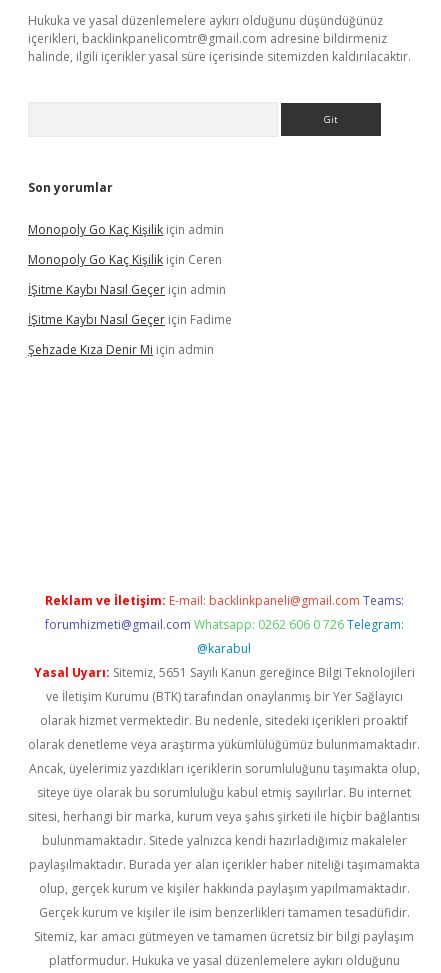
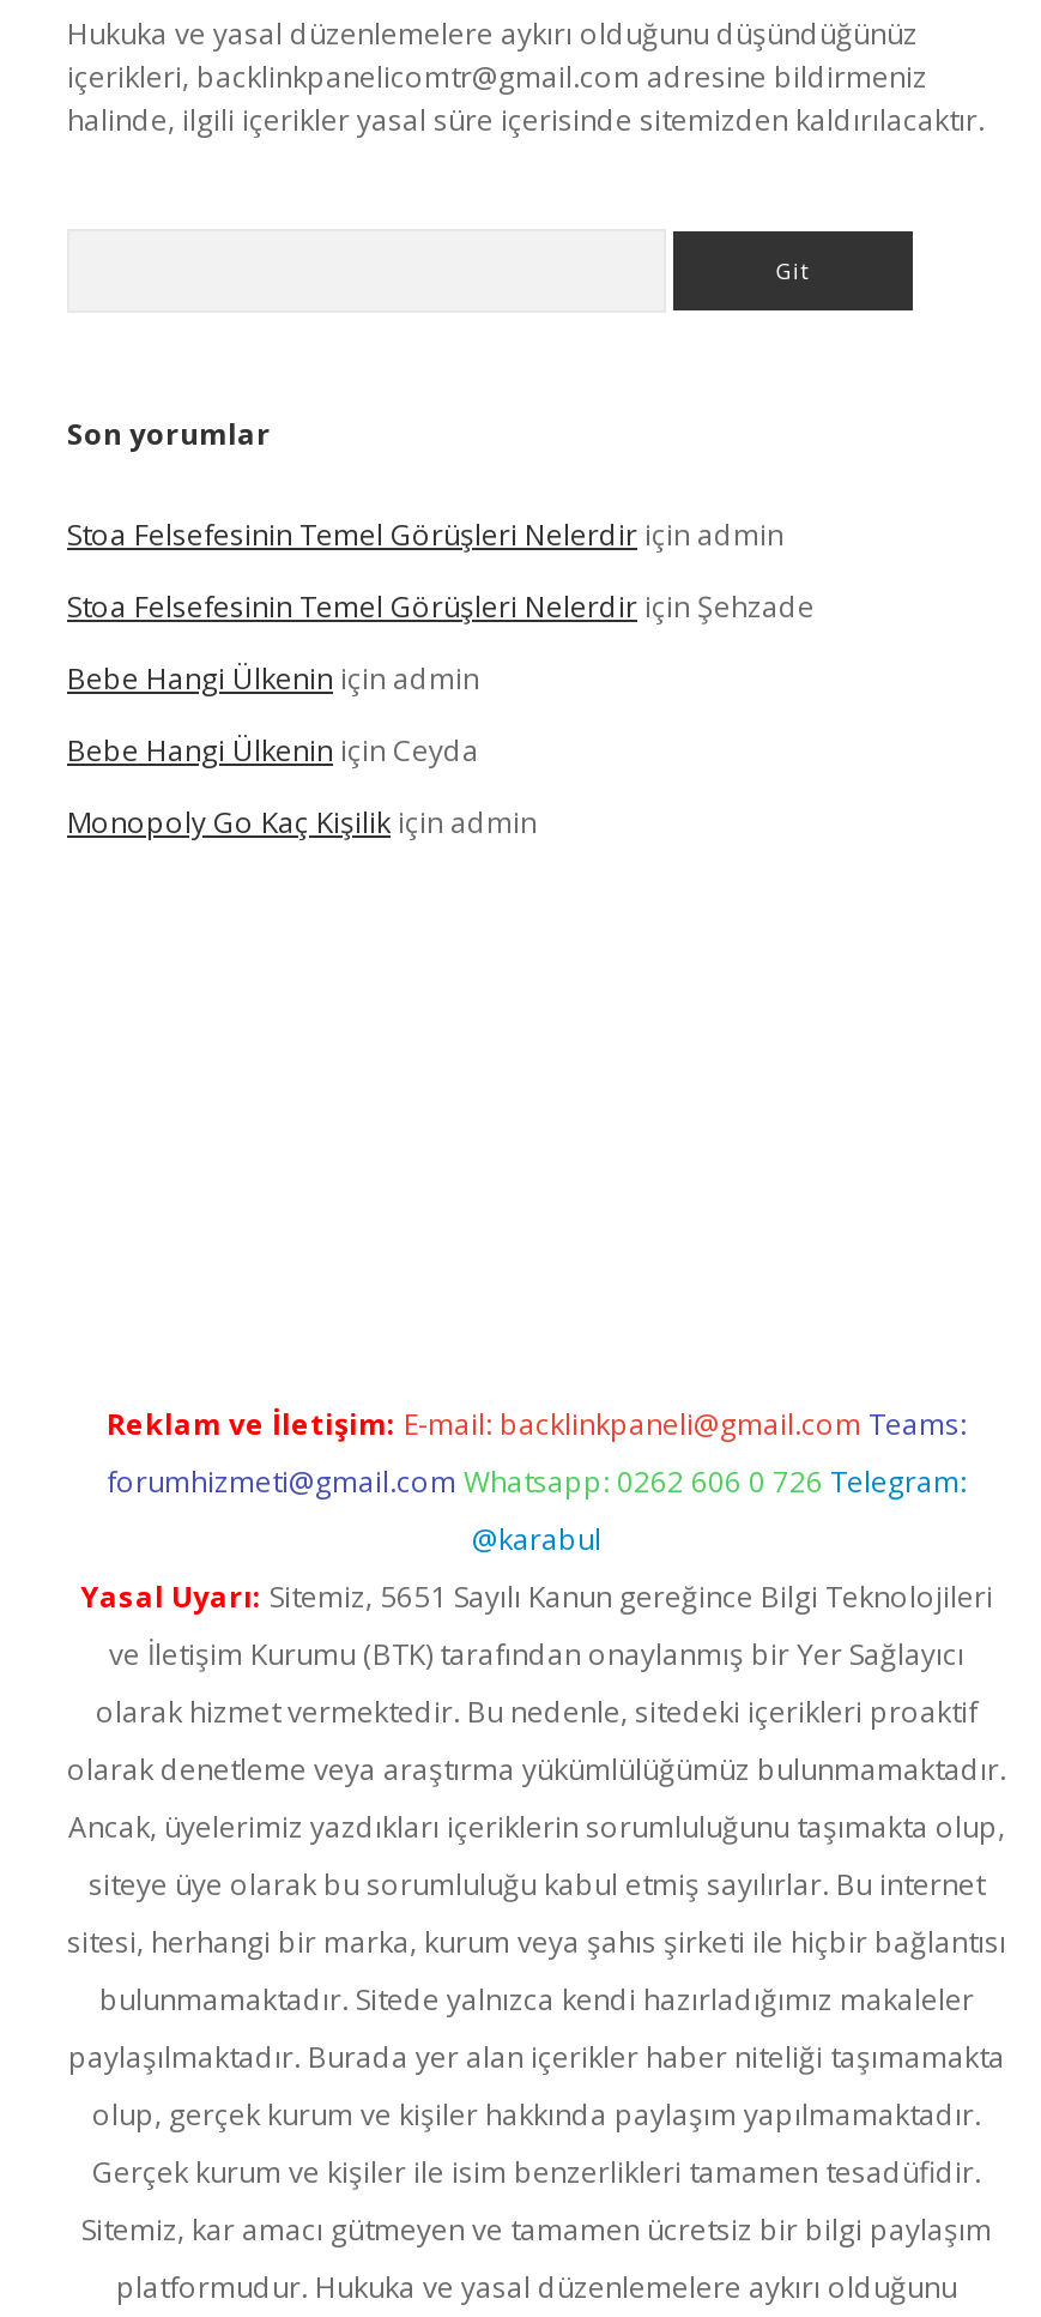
+ Stoa Felsefesinin Temel Görüşleri Nelerdir için admin
+ Stoa Felsefesinin Temel Görüşleri Nelerdir için Şehzade
+ Bebe Hangi Ülkenin için admin
+ Bebe Hangi Ülkenin için Ceyda

moved down: Monopoly Go Kaç Kişilik için admin

- Monopoly Go Kaç Kişilik için Ceren
- İŞitme Kaybı Nasıl Geçer için admin
- İŞitme Kaybı Nasıl Geçer için Fadime
- Şehzade Kıza Denir Mi için admin
